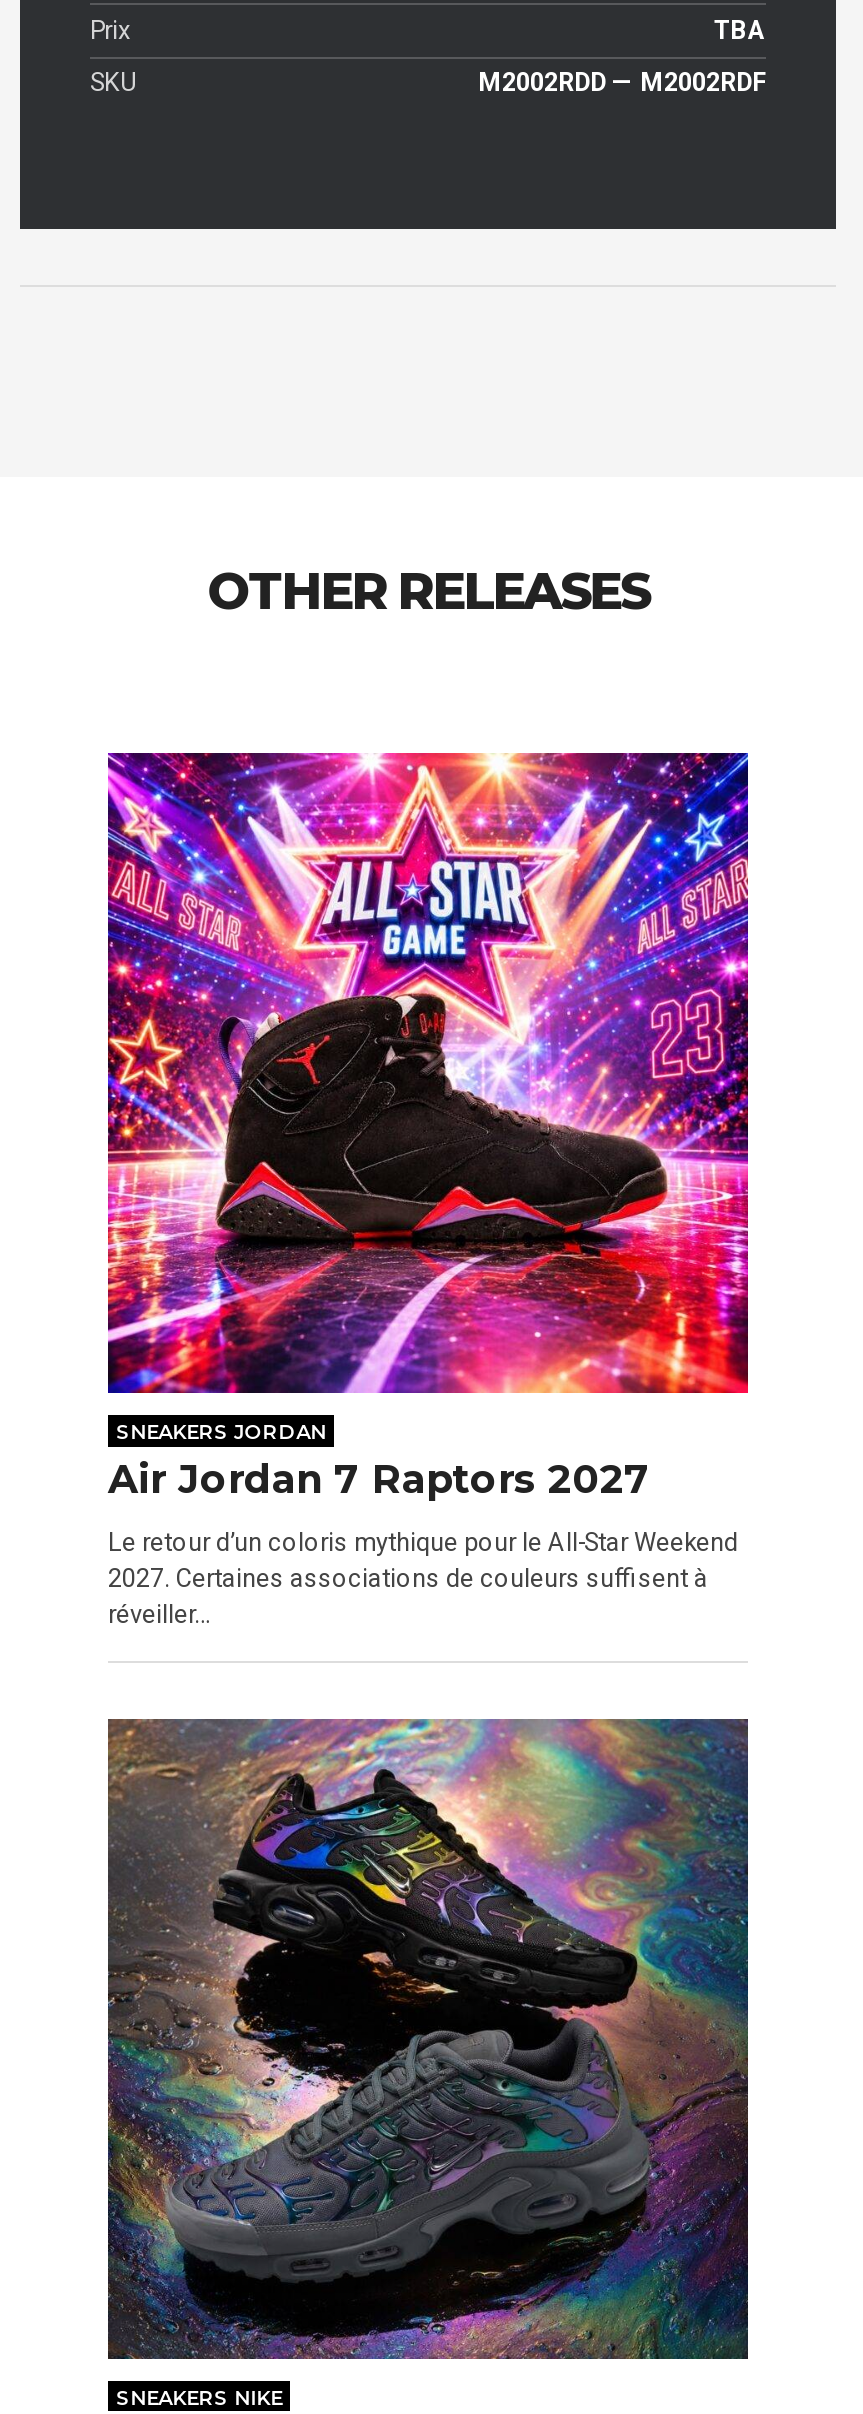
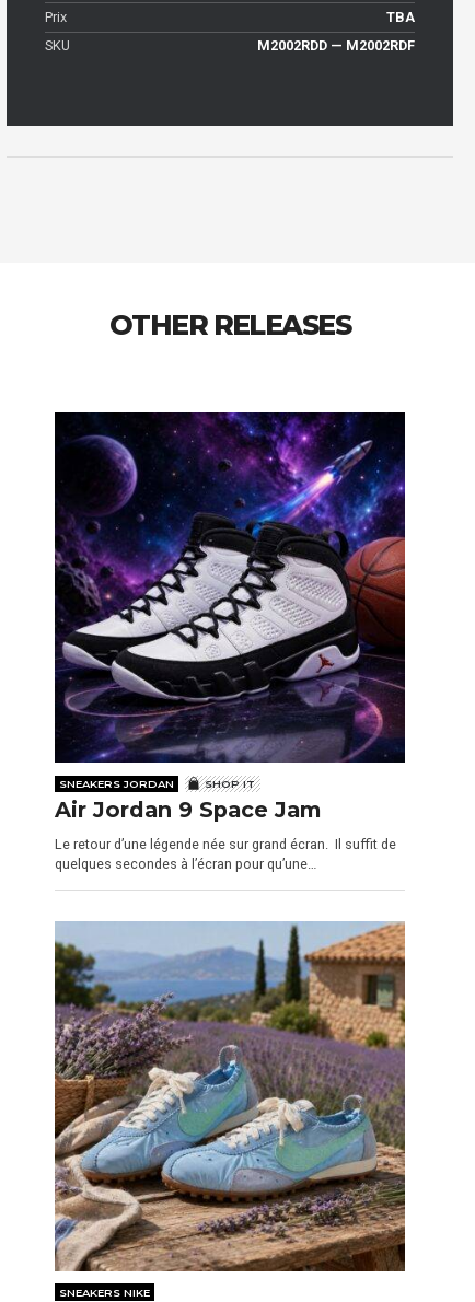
- [image]
- Air Jordan 7 Raptors 2027
+ [image]
+ SHOP IT
+ Air Jordan 9 Space Jam

- Le retour d’un coloris mythique pour le All-Star Weekend
- 2027. Certaines associations de couleurs suffisent à
- réveiller…
+ Le retour d’une légende née sur grand écran. Il suffit de
+ quelques secondes à l’écran pour qu’une…

- [image]
+ [image]
